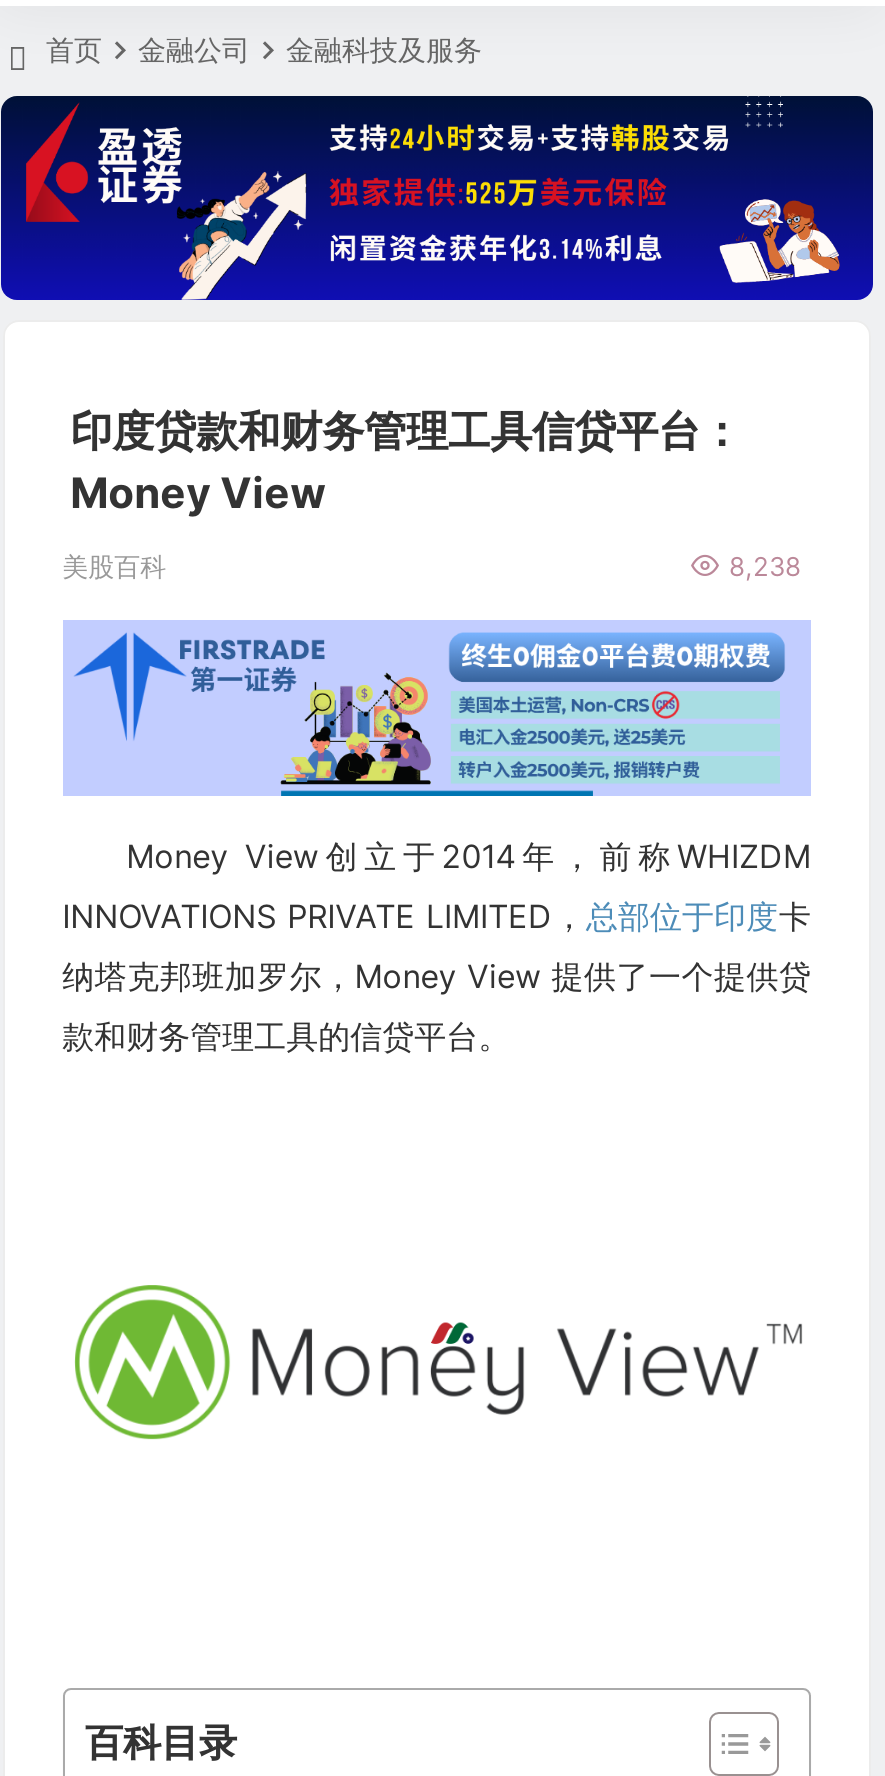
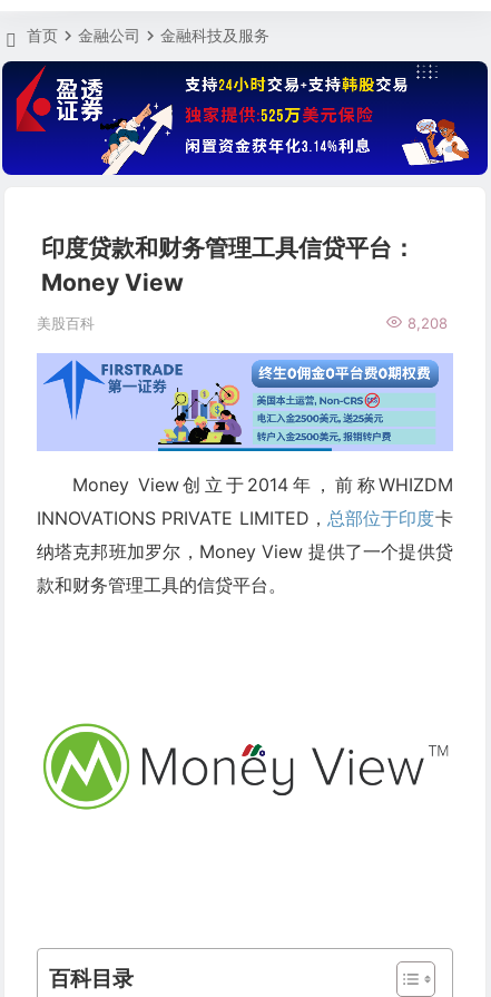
- 8,238
+ 8,208
